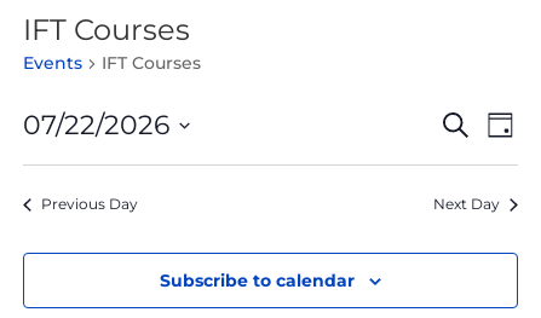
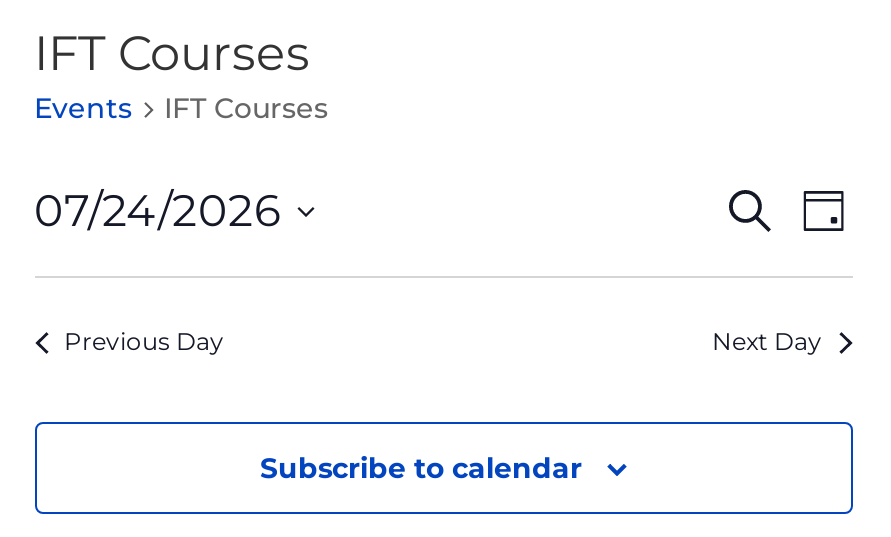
- 07/22/2026
+ 07/24/2026
